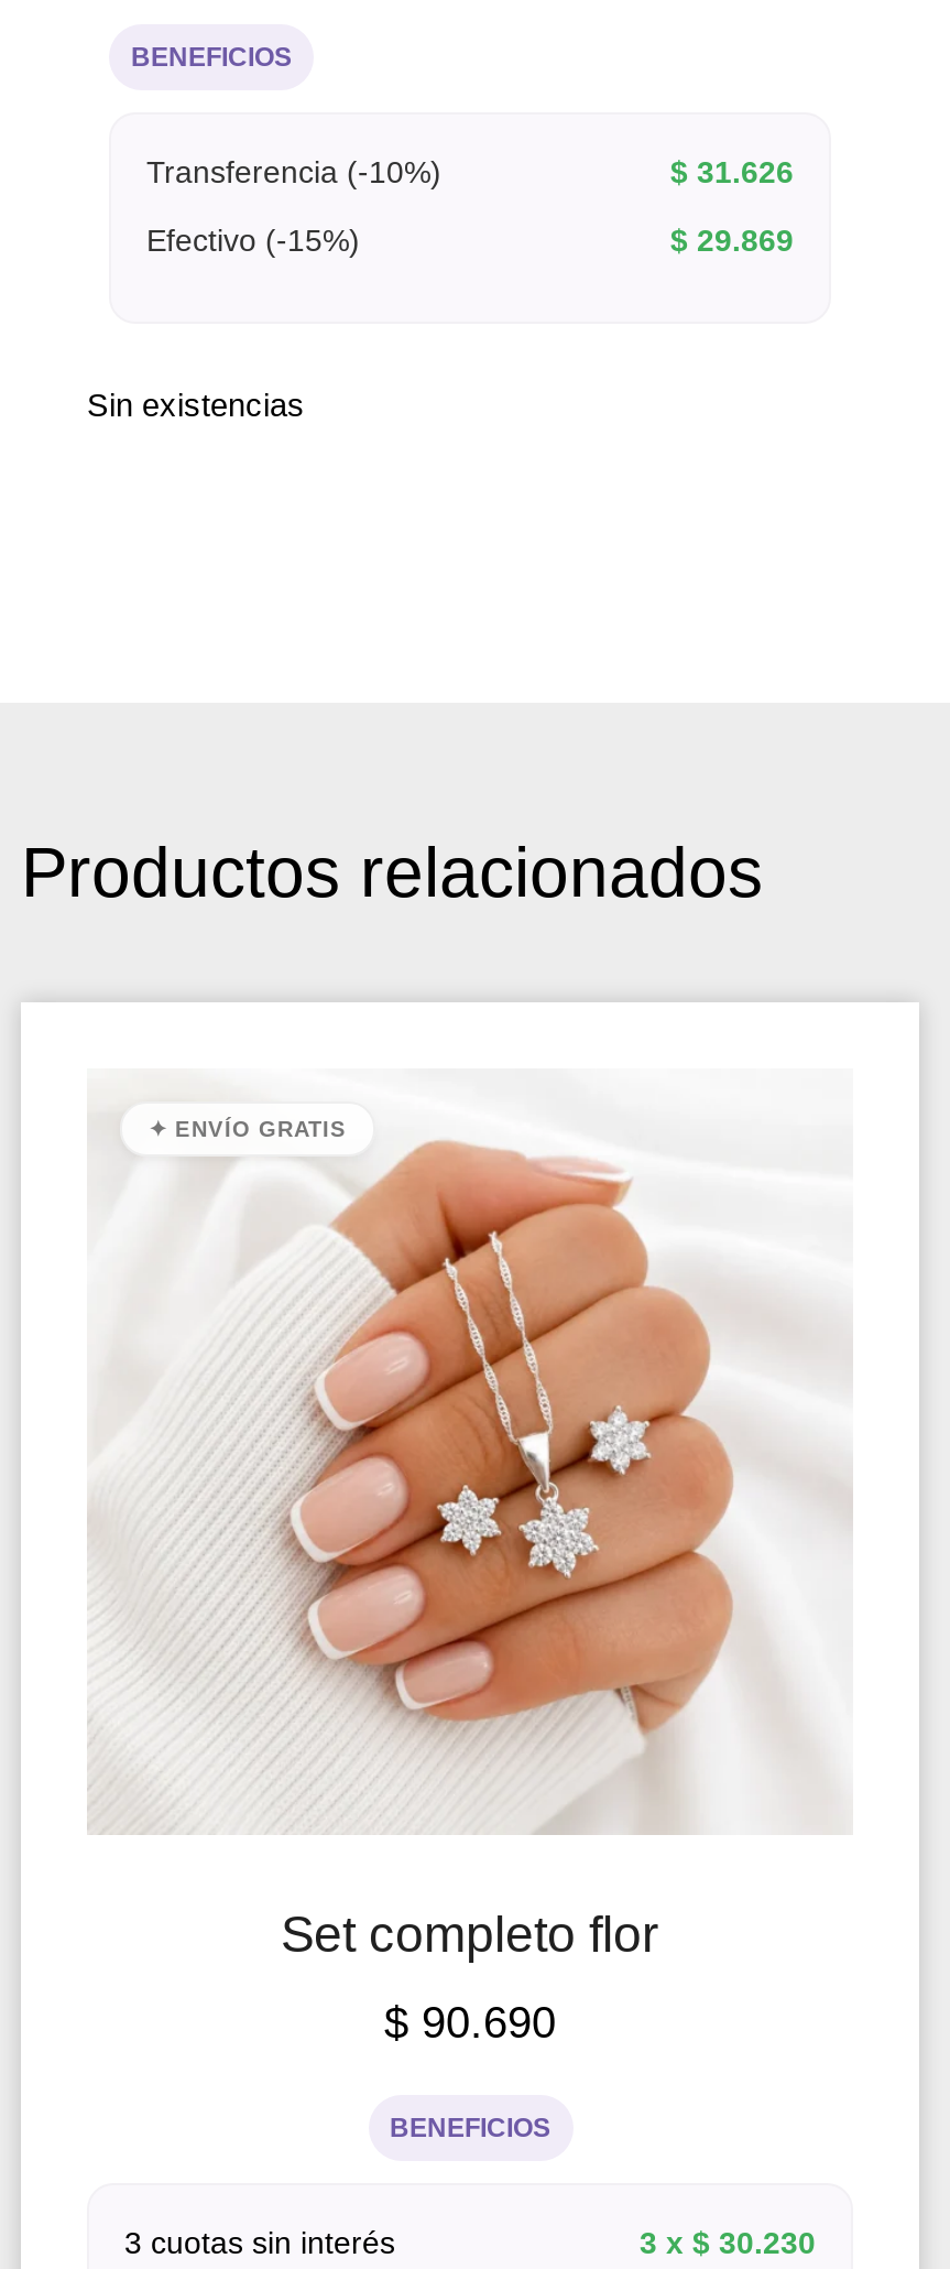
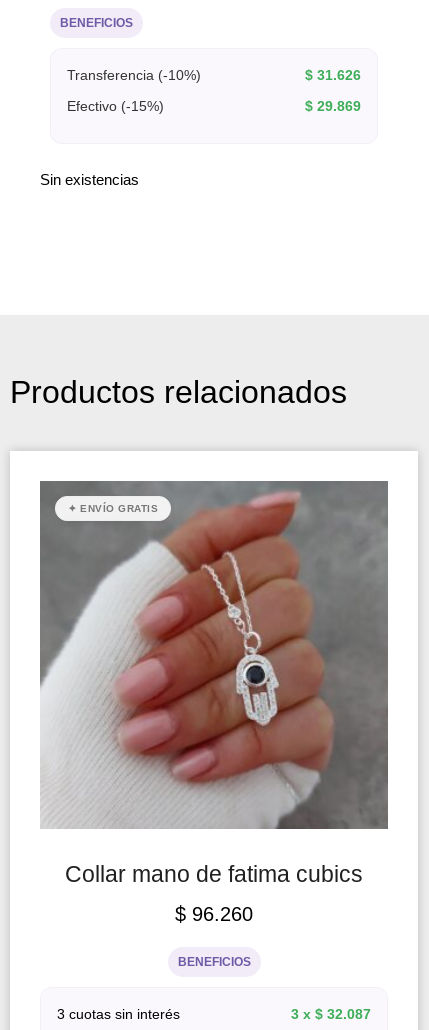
- [image]
- Set completo flor
+ [image]
+ Collar mano de fatima cubics

- $90.690
+ $96.260

- 3 x $30.230
+ 3 x $32.087
